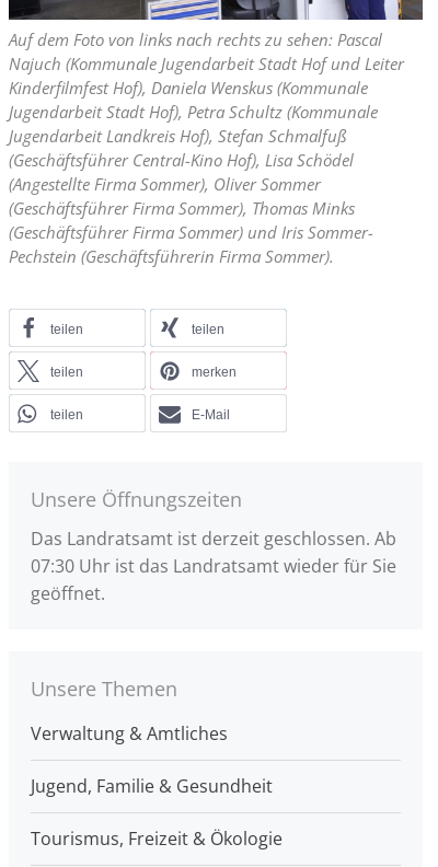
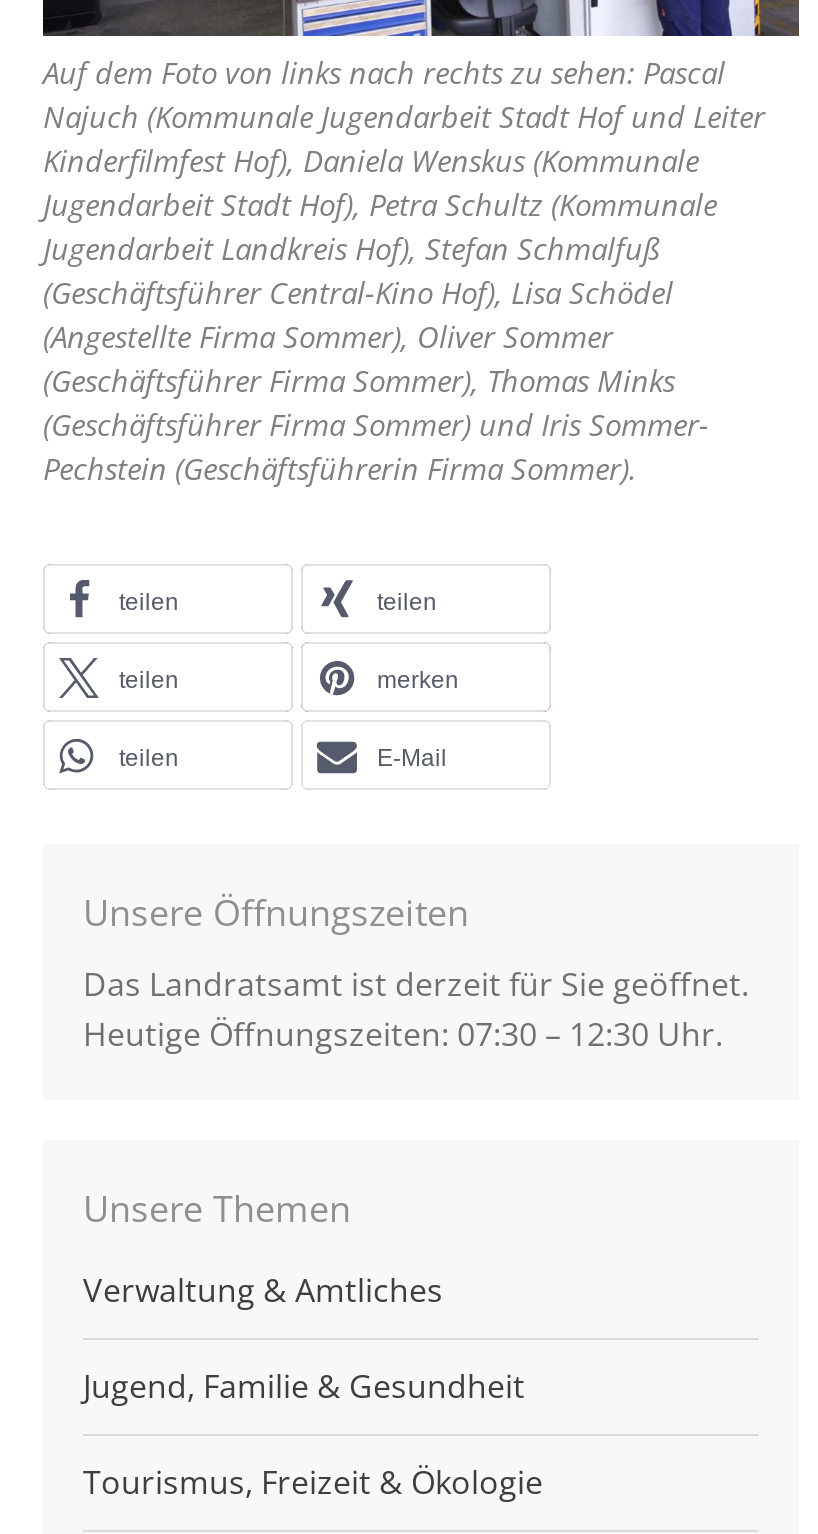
- Das Landratsamt ist derzeit geschlossen. Ab
- 07:30 Uhr ist das Landratsamt wieder für Sie
- geöffnet.
+ Das Landratsamt ist derzeit für Sie geöffnet.
+ Heutige Öffnungszeiten: 07:30 – 12:30 Uhr.
